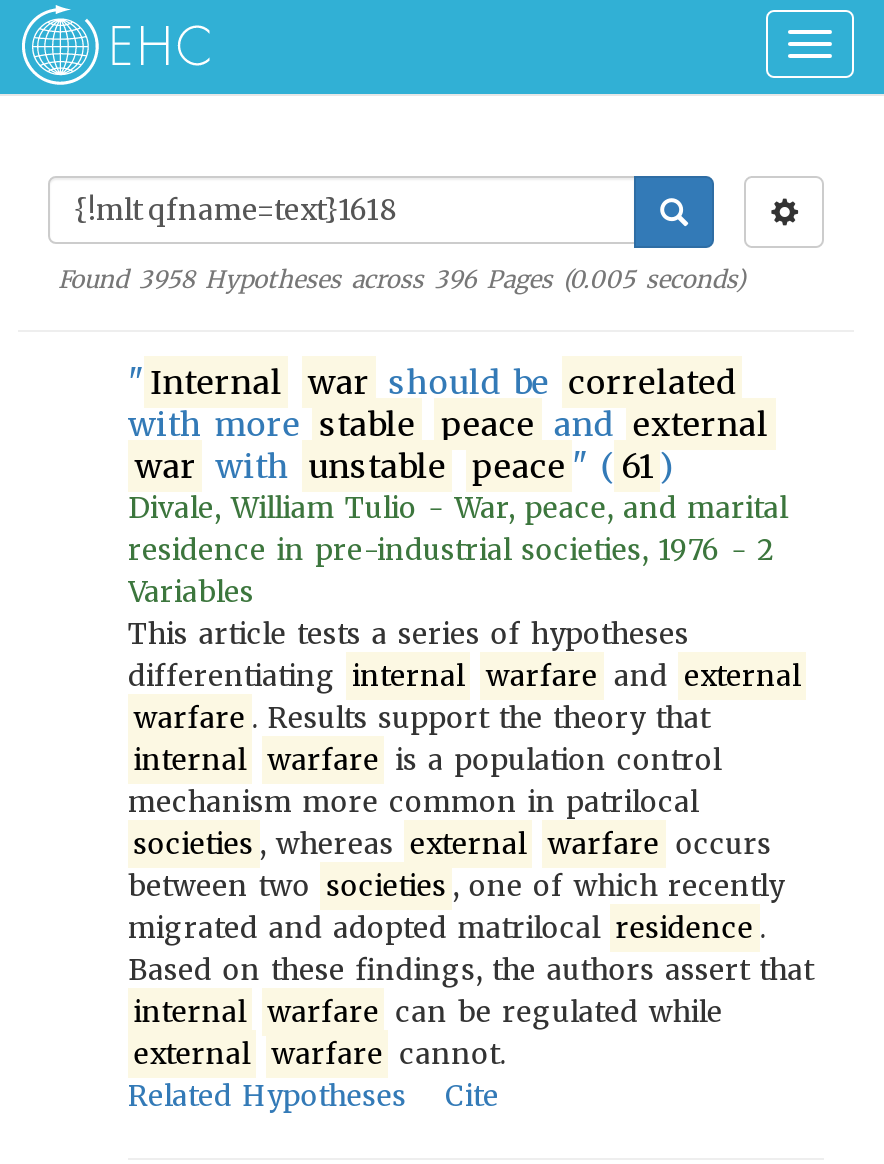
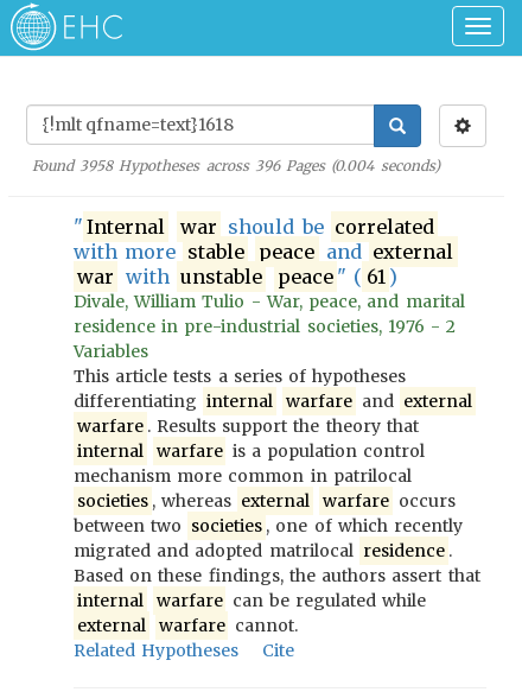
- Found 3958 Hypotheses across 396 Pages (0.005 seconds)
+ Found 3958 Hypotheses across 396 Pages (0.004 seconds)
